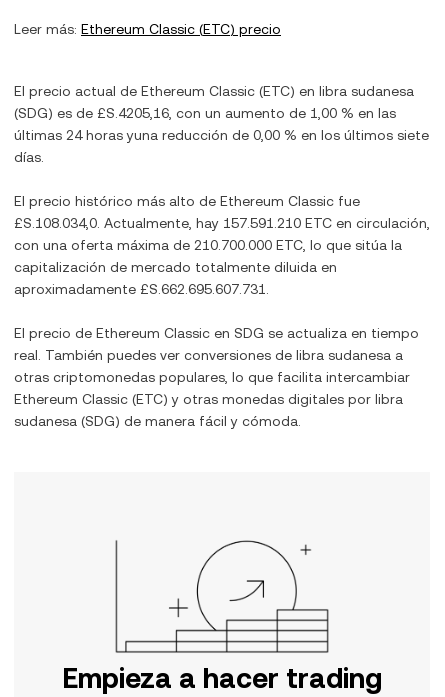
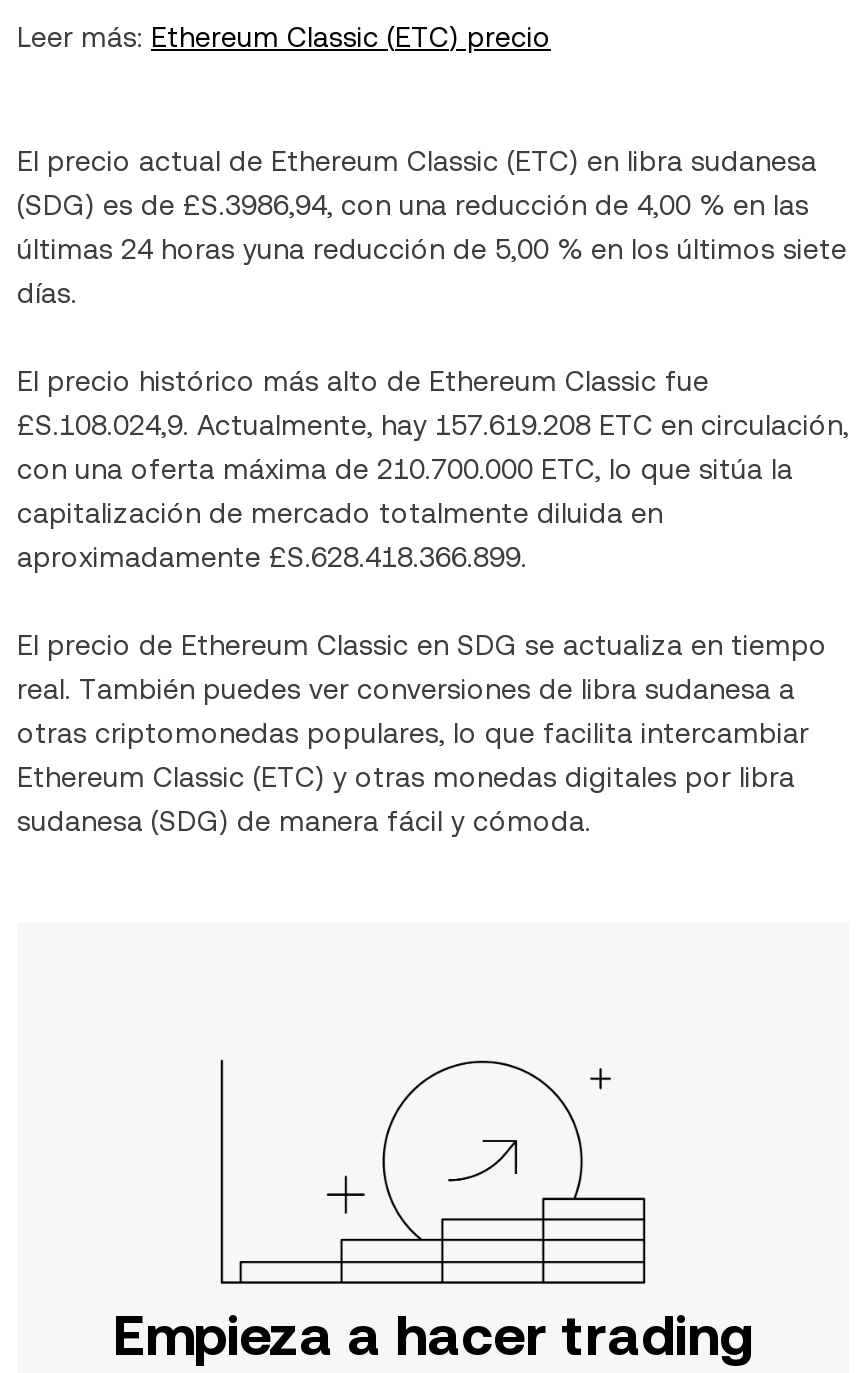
- (SDG) es de £S.4205,16, con un aumento de 1,00 % en las
+ (SDG) es de £S.3986,94, con una reducción de 4,00 % en las

- últimas 24 horas yuna reducción de 0,00 % en los últimos siete
+ últimas 24 horas yuna reducción de 5,00 % en los últimos siete

- £S.108.034,0. Actualmente, hay 157.591.210 ETC en circulación,
+ £S.108.024,9. Actualmente, hay 157.619.208 ETC en circulación,

- aproximadamente £S.662.695.607.731.
+ aproximadamente £S.628.418.366.899.
